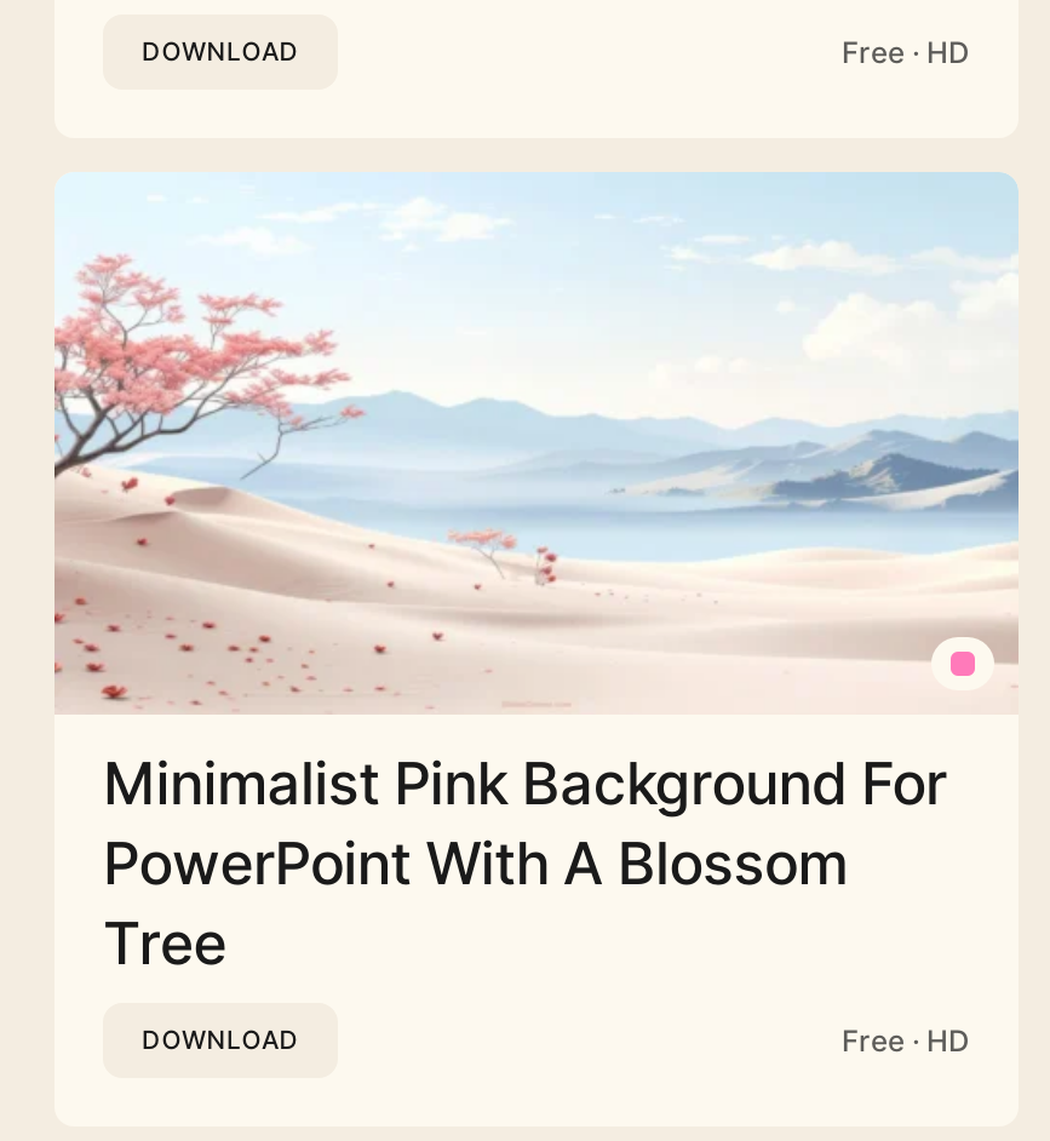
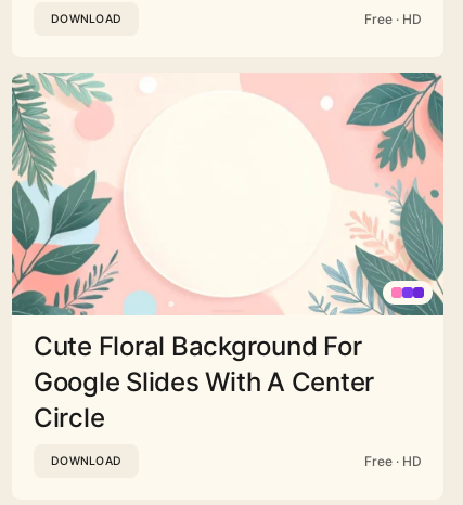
- [image]
- Minimalist Pink Background For
- PowerPoint With A Blossom
- Tree
+ [image]
+ Cute Floral Background For
+ Google Slides With A Center
+ Circle
